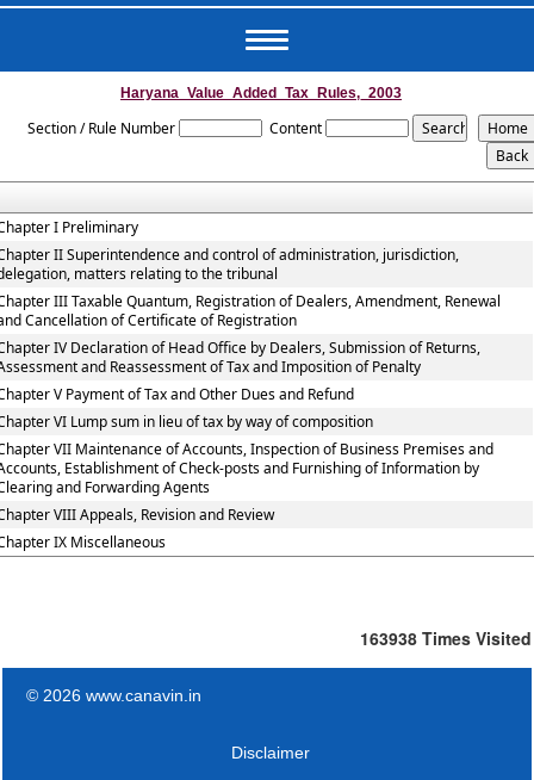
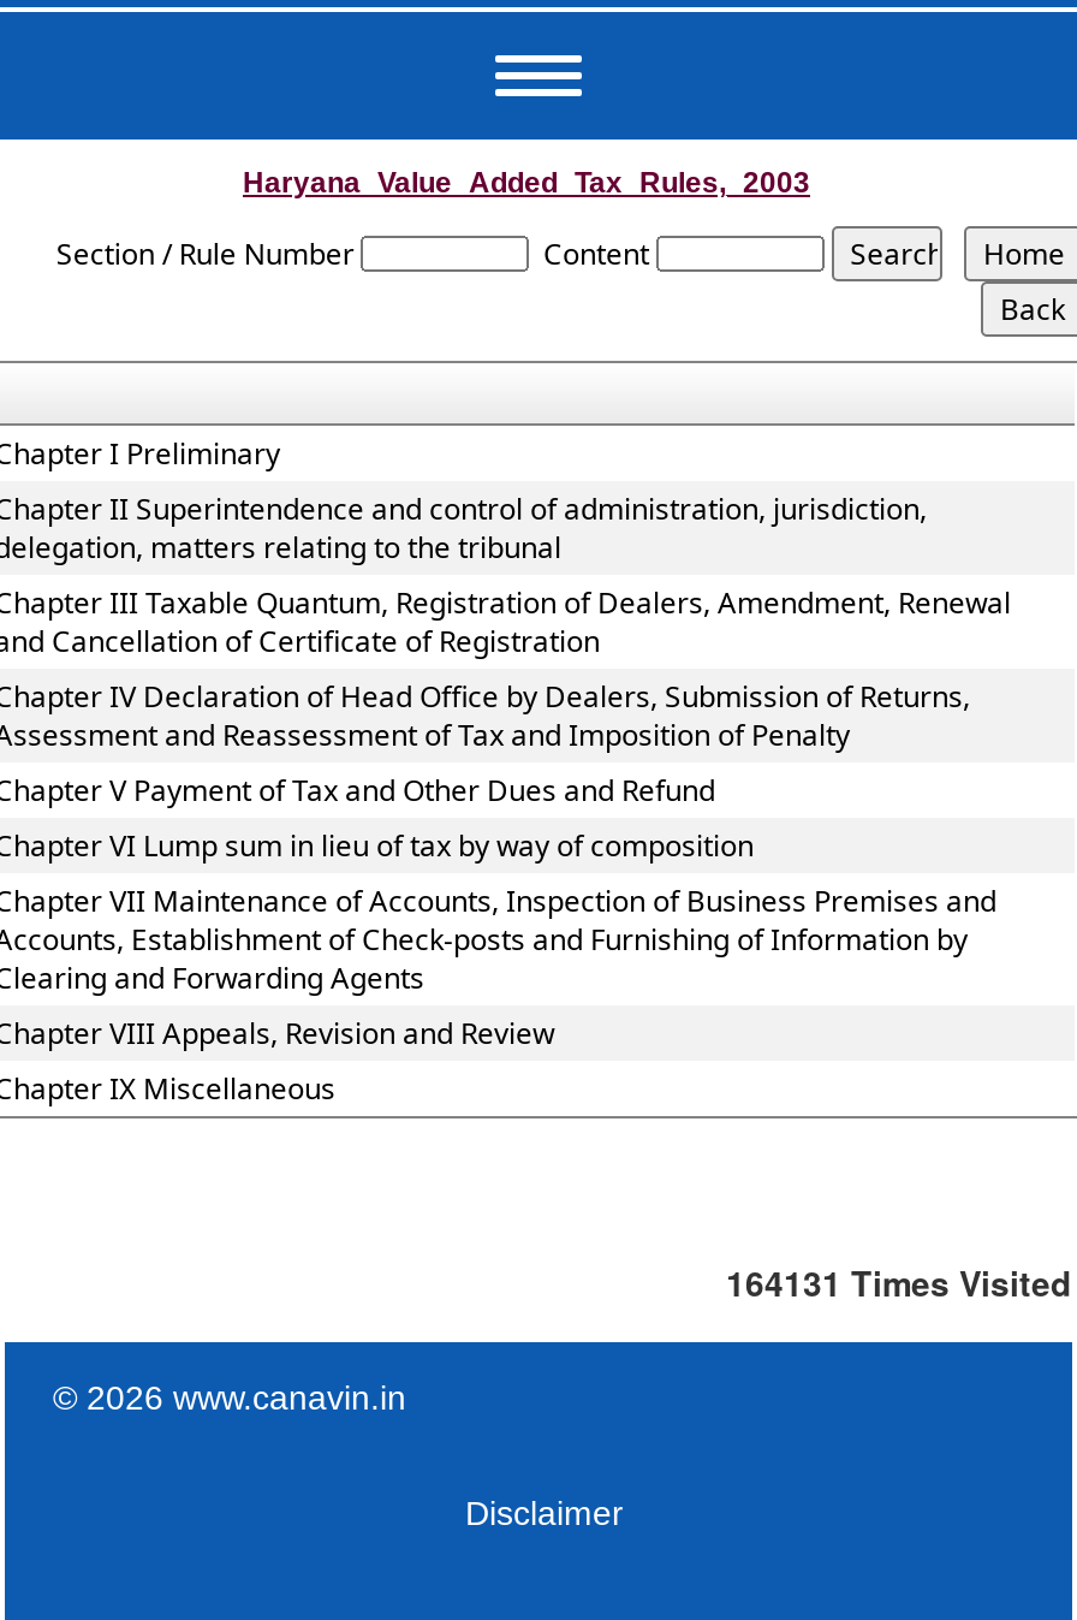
- 163938 Times Visited
+ 164131 Times Visited
